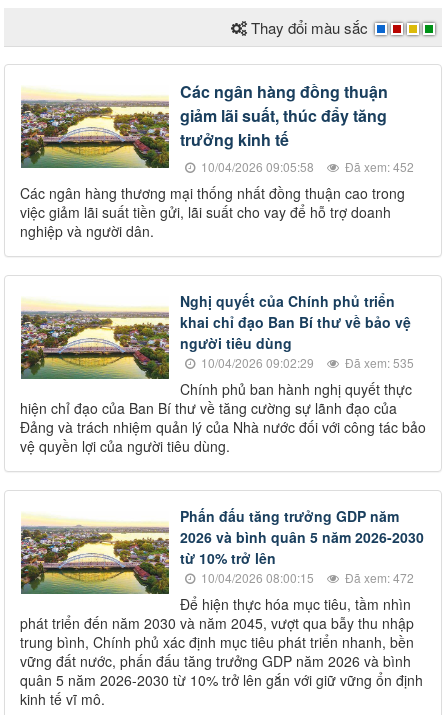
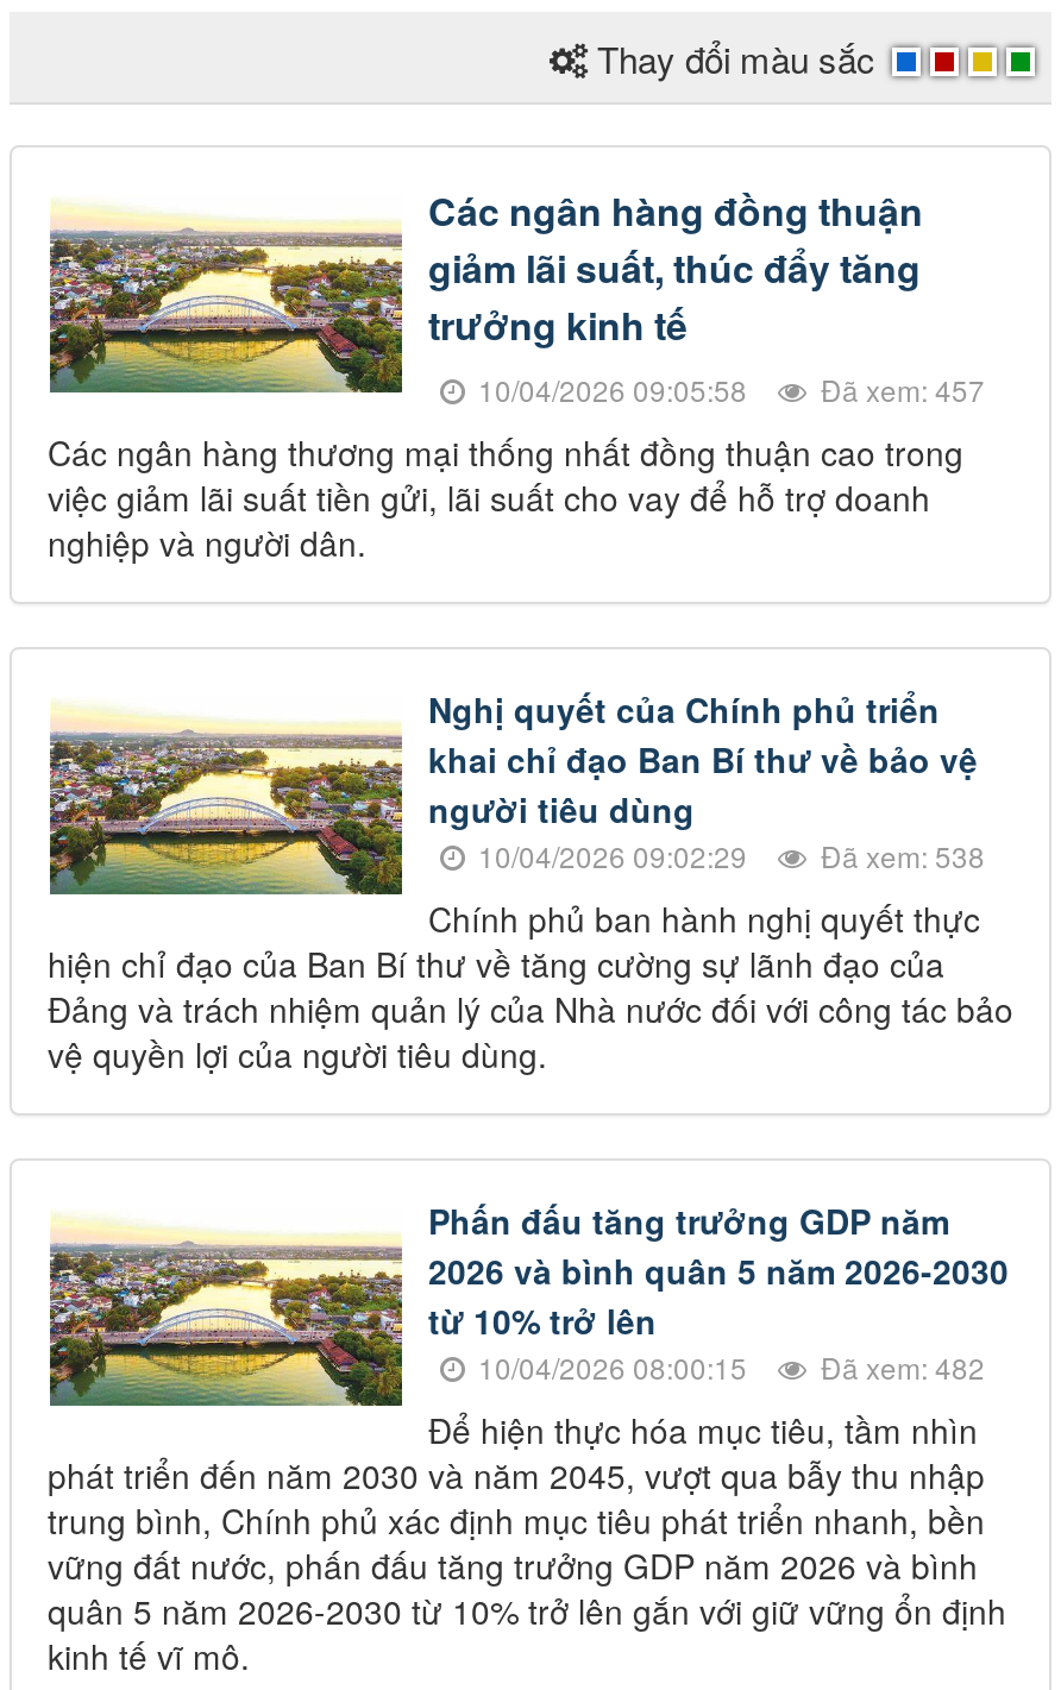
- 10/04/2026 09:05:58 Đã xem: 452
+ 10/04/2026 09:05:58 Đã xem: 457

- 10/04/2026 09:02:29 Đã xem: 535
+ 10/04/2026 09:02:29 Đã xem: 538

- 10/04/2026 08:00:15 Đã xem: 472
+ 10/04/2026 08:00:15 Đã xem: 482
